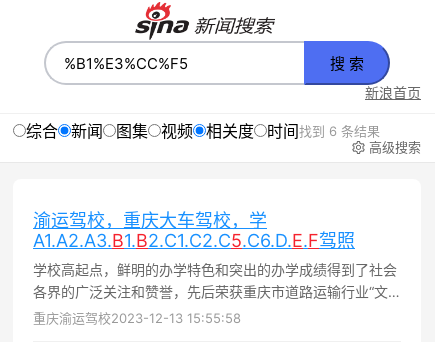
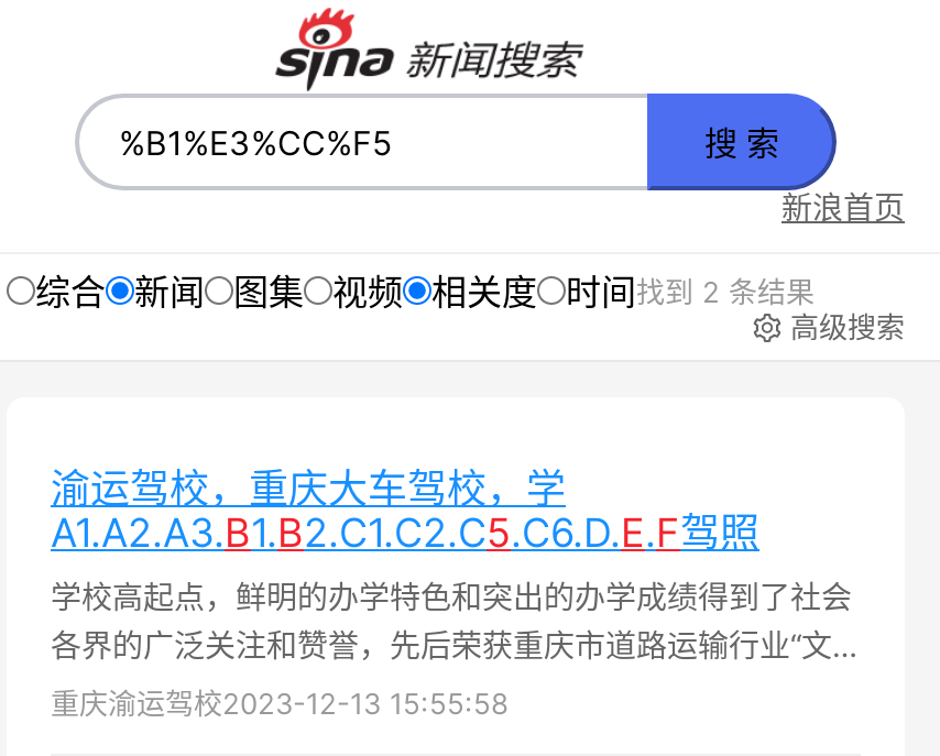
- 时间找到 6 条结果
+ 时间找到 2 条结果
